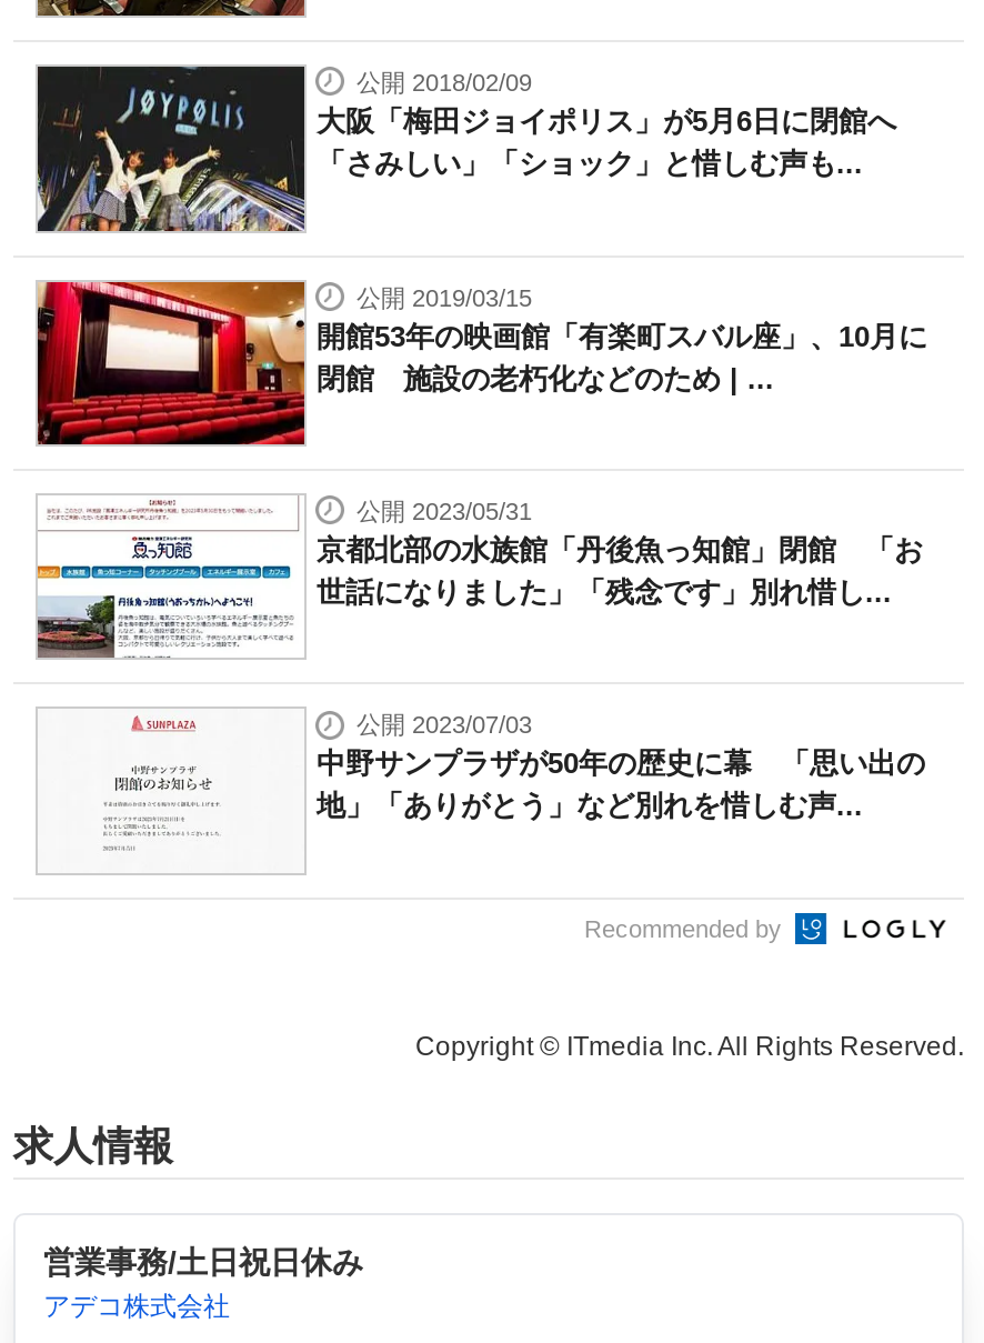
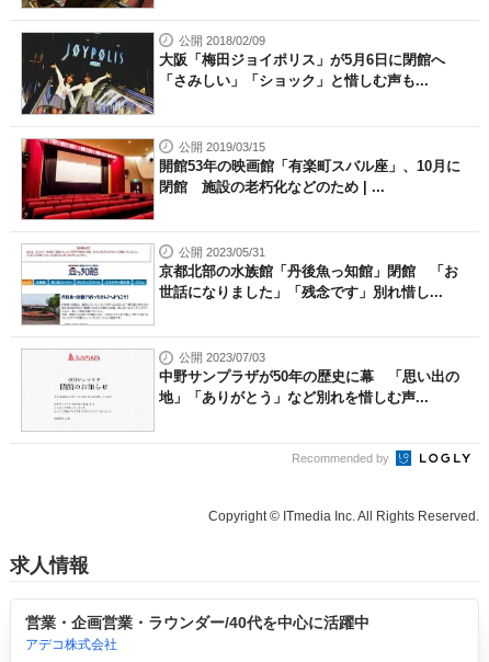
- 営業事務/土日祝日休み
+ 営業・企画営業・ラウンダー/40代を中心に活躍中
